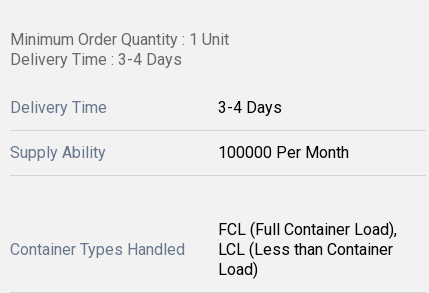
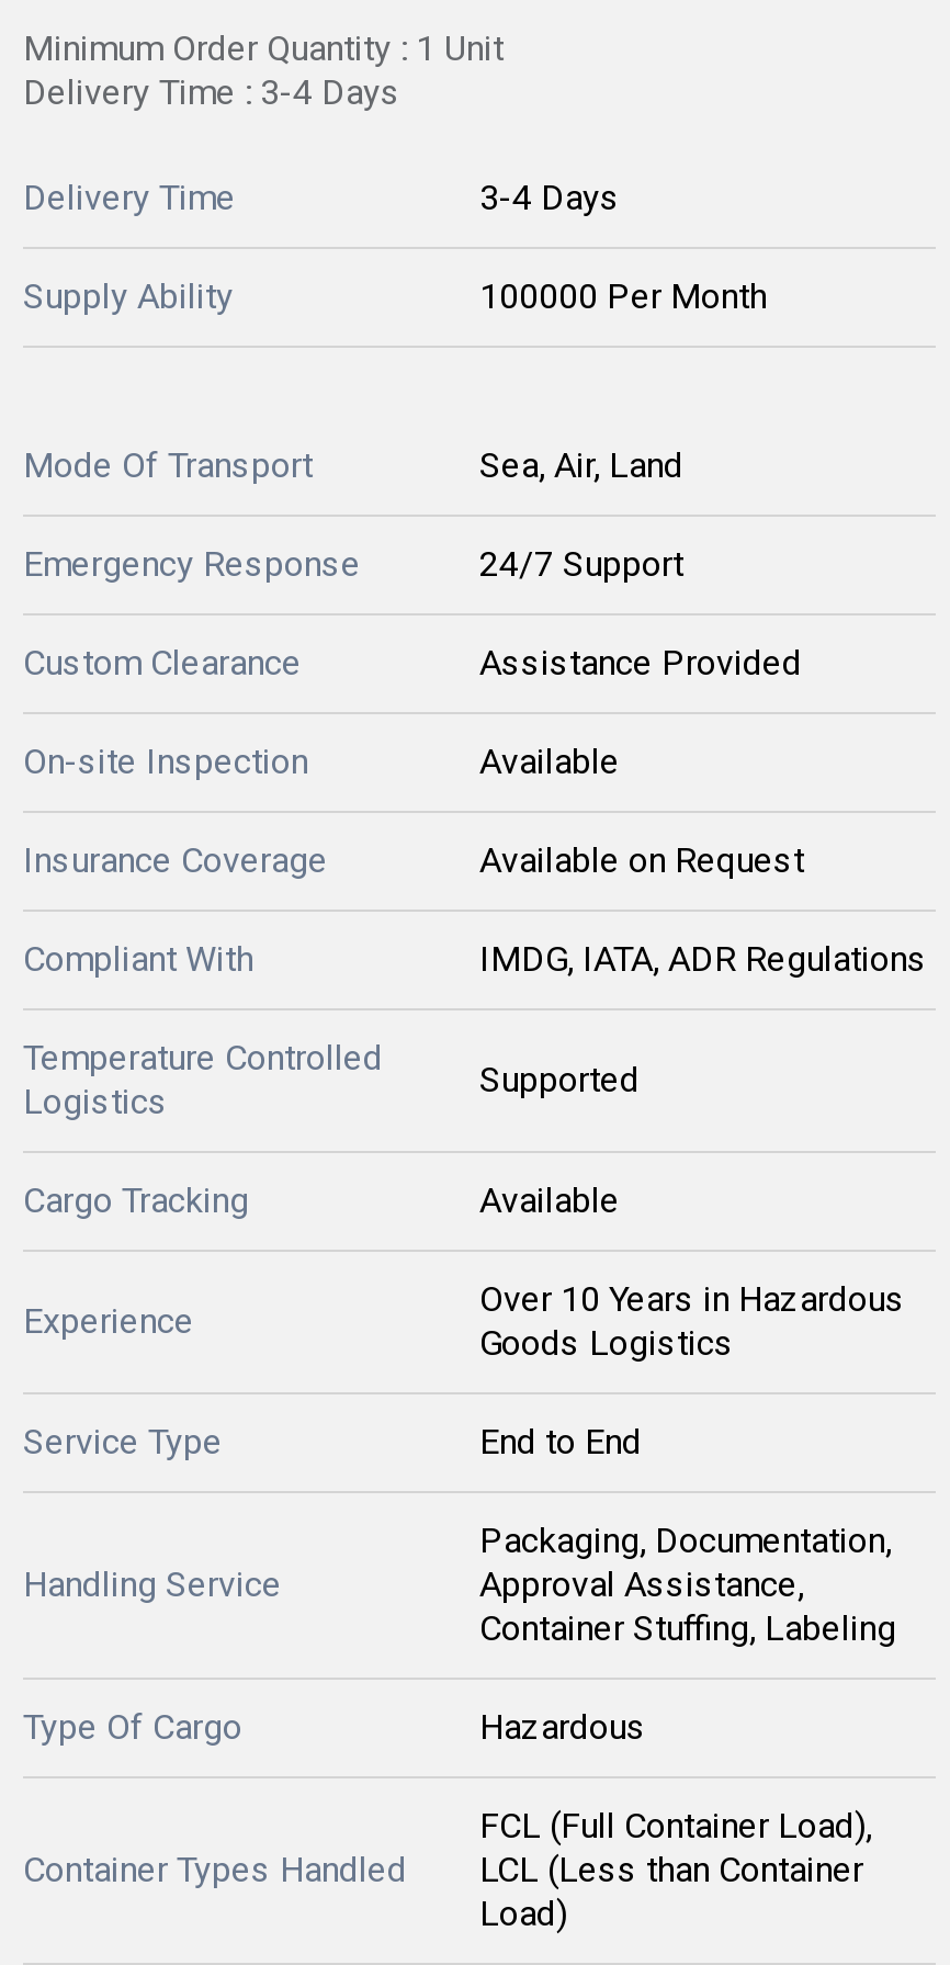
+ Mode Of Transport
+ Sea, Air, Land
+ Emergency Response
+ 24/7 Support
+ Custom Clearance
+ Assistance Provided
+ On-site Inspection
+ Available
+ Insurance Coverage
+ Available on Request
+ Compliant With
+ IMDG, IATA, ADR Regulations
+ Temperature Controlled
+ Logistics

+ Supported
+ Cargo Tracking
+ Available
+ Experience

+ Over 10 Years in Hazardous
+ Goods Logistics
+ Service Type
+ End to End
+ Handling Service

+ Packaging, Documentation,
+ Approval Assistance,
+ Container Stuffing, Labeling
+ Type Of Cargo
+ Hazardous
